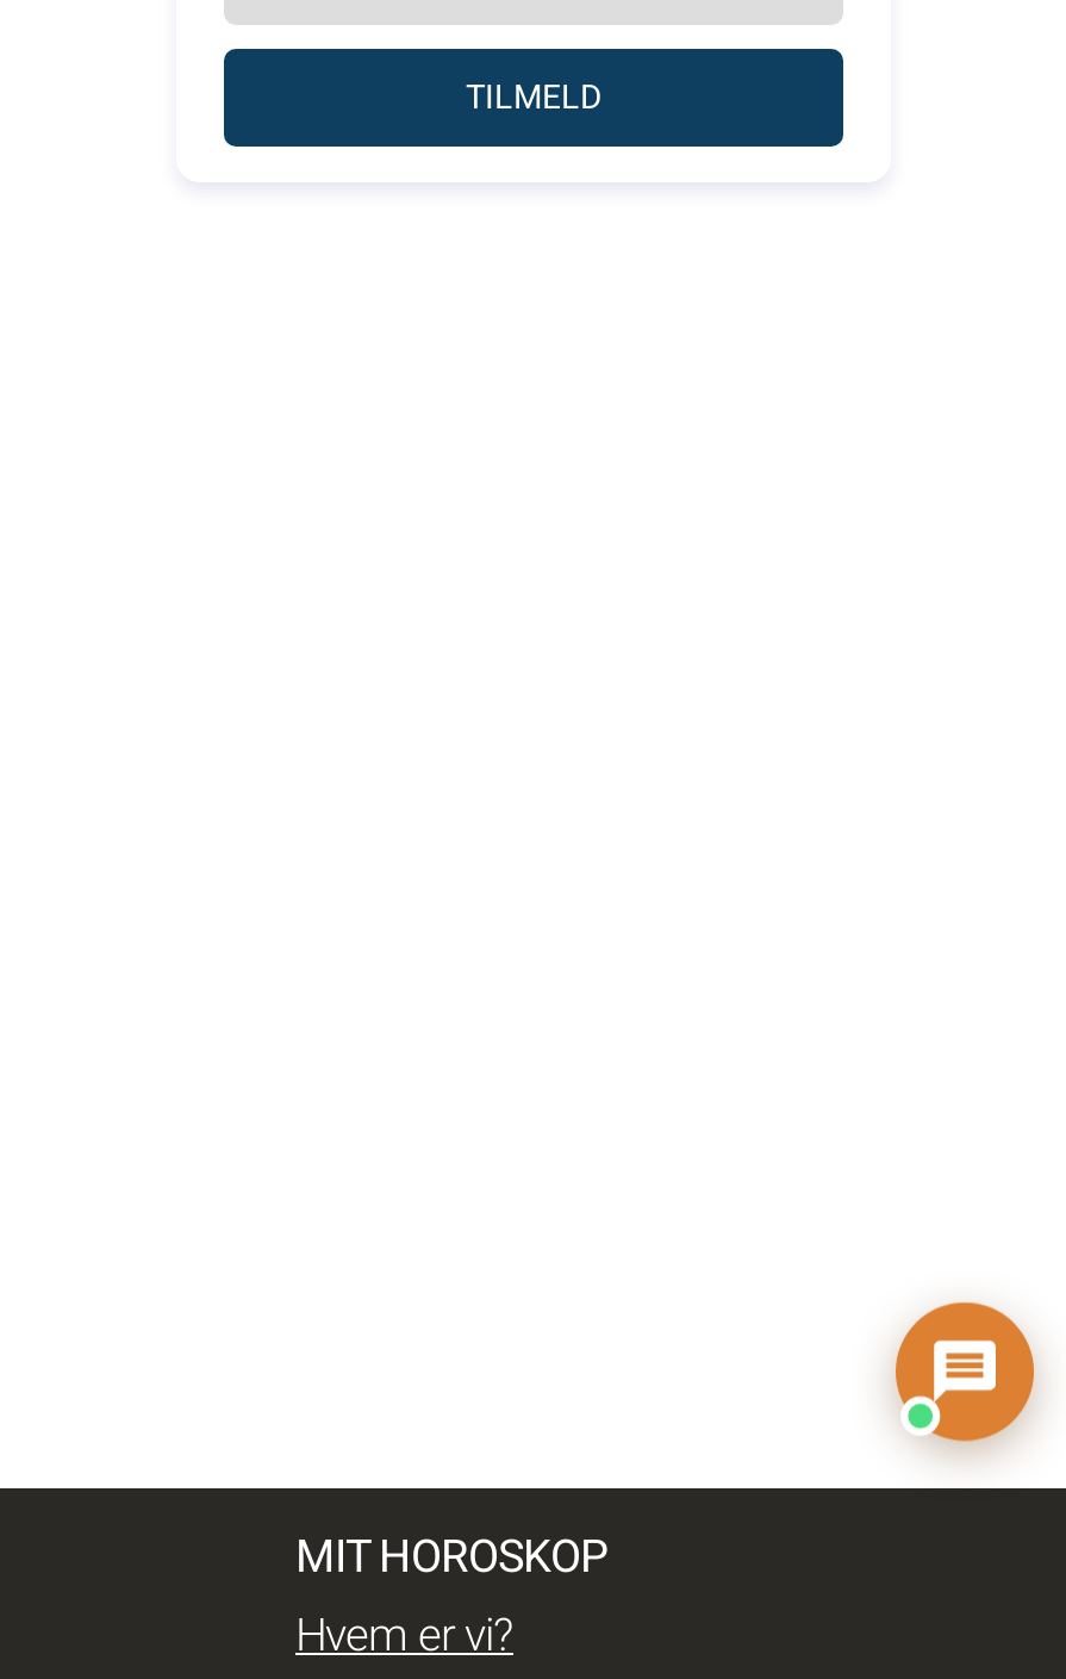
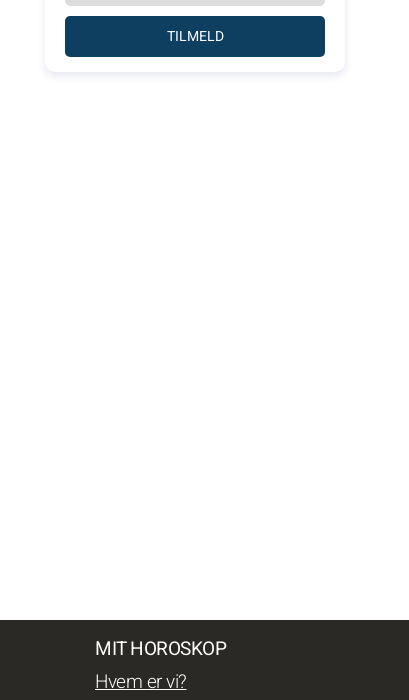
- [image]
